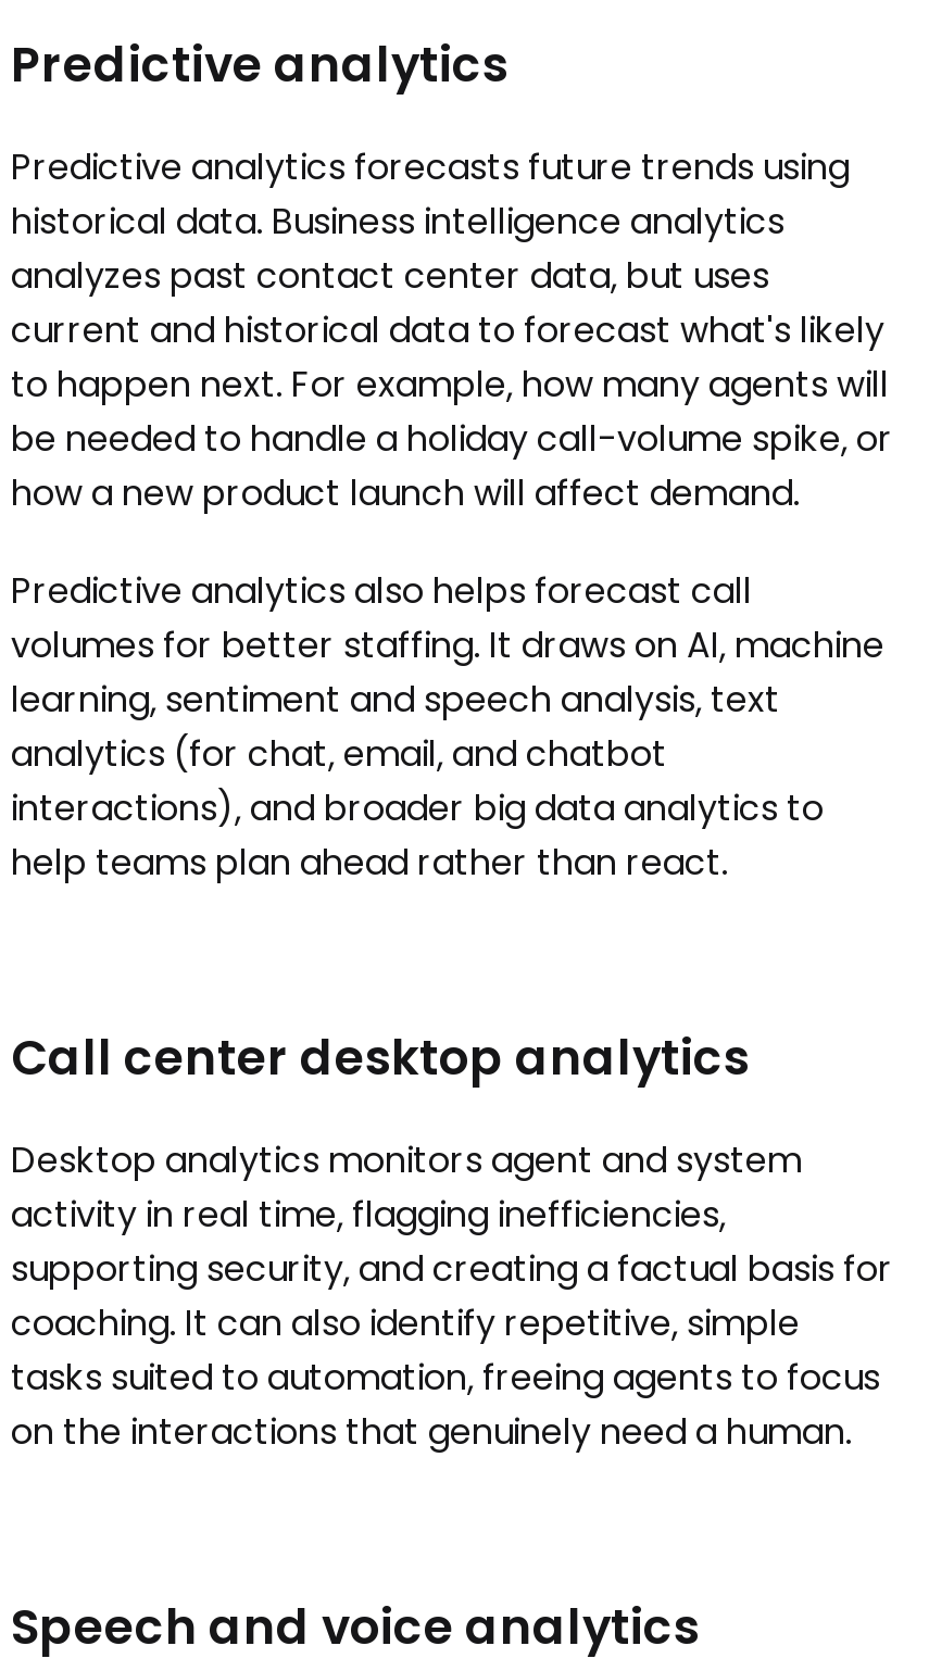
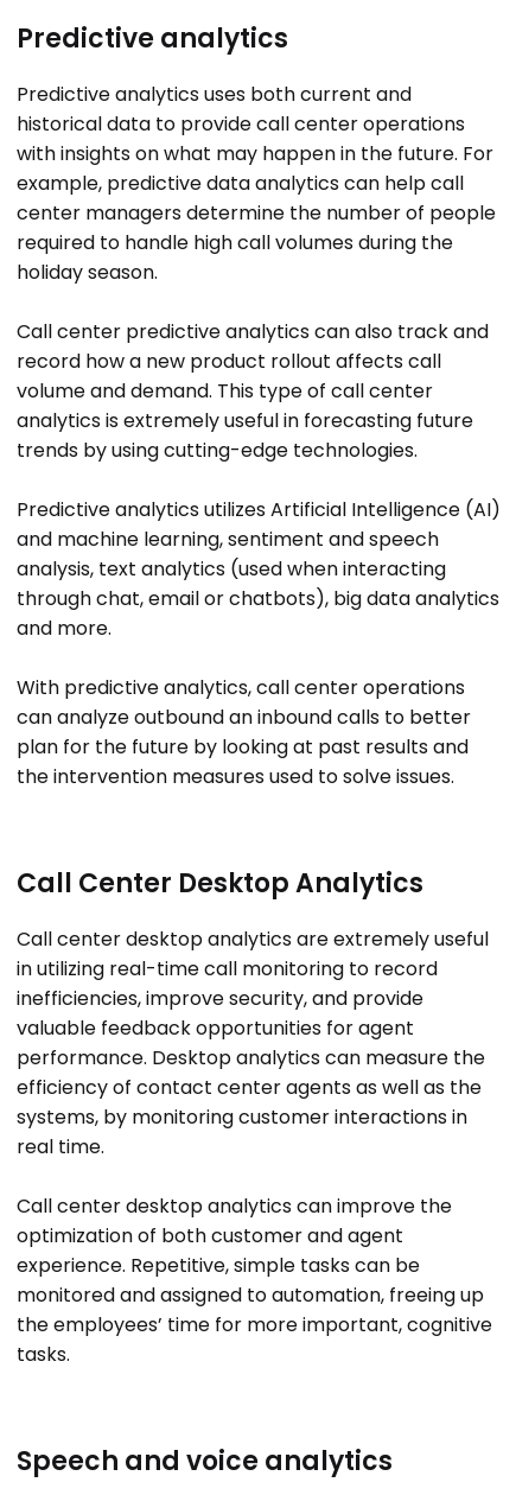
- Predictive analytics forecasts future trends using
- historical data. Business intelligence analytics
- analyzes past contact center data, but uses
- current and historical data to forecast what's likely
- to happen next. For example, how many agents will
- be needed to handle a holiday call-volume spike, or
- how a new product launch will affect demand.
- Predictive analytics also helps forecast call
- volumes for better staffing. It draws on AI, machine
- learning, sentiment and speech analysis, text
- analytics (for chat, email, and chatbot
- interactions), and broader big data analytics to
- help teams plan ahead rather than react.
- Call center desktop analytics
- Desktop analytics monitors agent and system
- activity in real time, flagging inefficiencies,
- supporting security, and creating a factual basis for
- coaching. It can also identify repetitive, simple
- tasks suited to automation, freeing agents to focus
- on the interactions that genuinely need a human.
+ Predictive analytics uses both current and
+ historical data to provide call center operations
+ with insights on what may happen in the future. For
+ example, predictive data analytics can help call
+ center managers determine the number of people
+ required to handle high call volumes during the
+ holiday season.
+ Call center predictive analytics can also track and
+ record how a new product rollout affects call
+ volume and demand. This type of call center
+ analytics is extremely useful in forecasting future
+ trends by using cutting-edge technologies.
+ Predictive analytics utilizes Artificial Intelligence (AI)
+ and machine learning, sentiment and speech
+ analysis, text analytics (used when interacting
+ through chat, email or chatbots), big data analytics
+ and more.
+ With predictive analytics, call center operations
+ can analyze outbound an inbound calls to better
+ plan for the future by looking at past results and
+ the intervention measures used to solve issues.
+ Call Center Desktop Analytics
+ Call center desktop analytics are extremely useful
+ in utilizing real-time call monitoring to record
+ inefficiencies, improve security, and provide
+ valuable feedback opportunities for agent
+ performance. Desktop analytics can measure the
+ efficiency of contact center agents as well as the
+ systems, by monitoring customer interactions in
+ real time.
+ Call center desktop analytics can improve the
+ optimization of both customer and agent
+ experience. Repetitive, simple tasks can be
+ monitored and assigned to automation, freeing up
+ the employees’ time for more important, cognitive
+ tasks.
